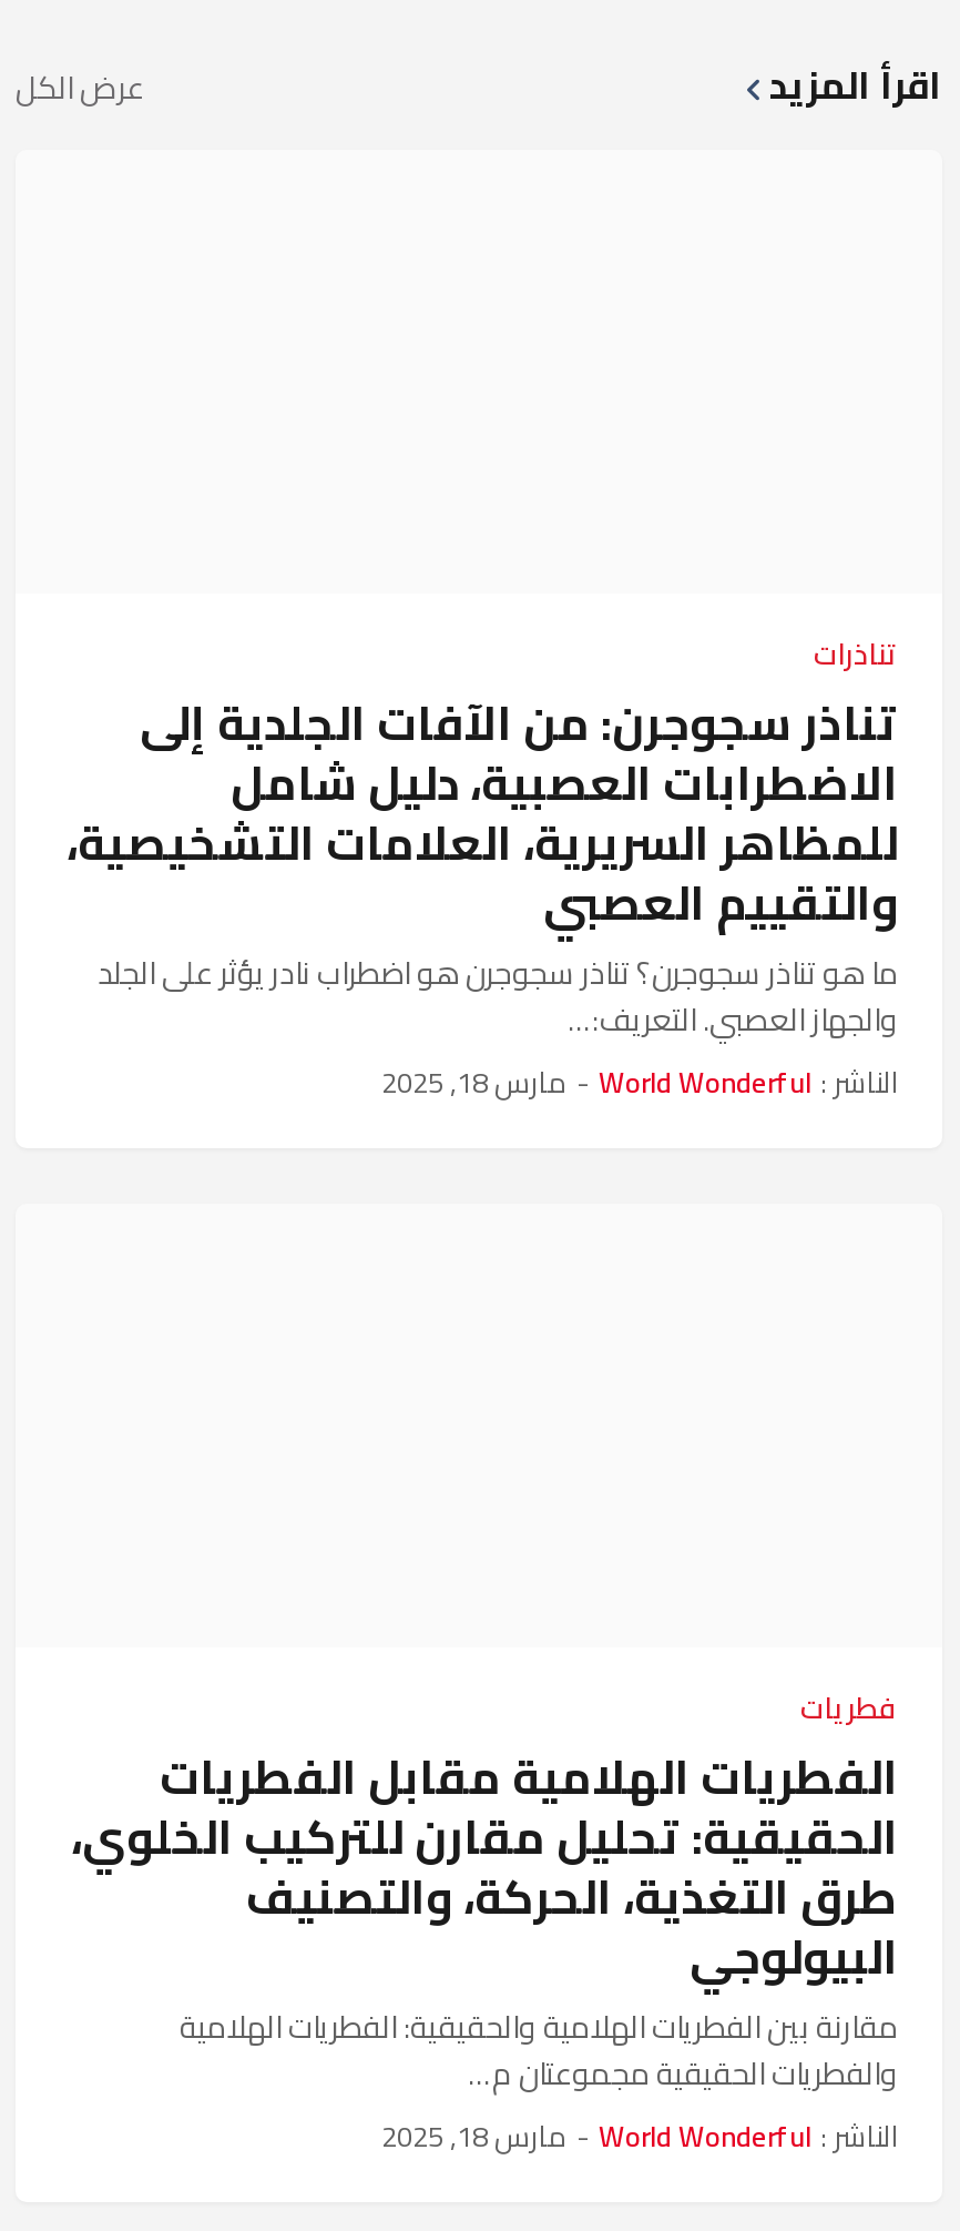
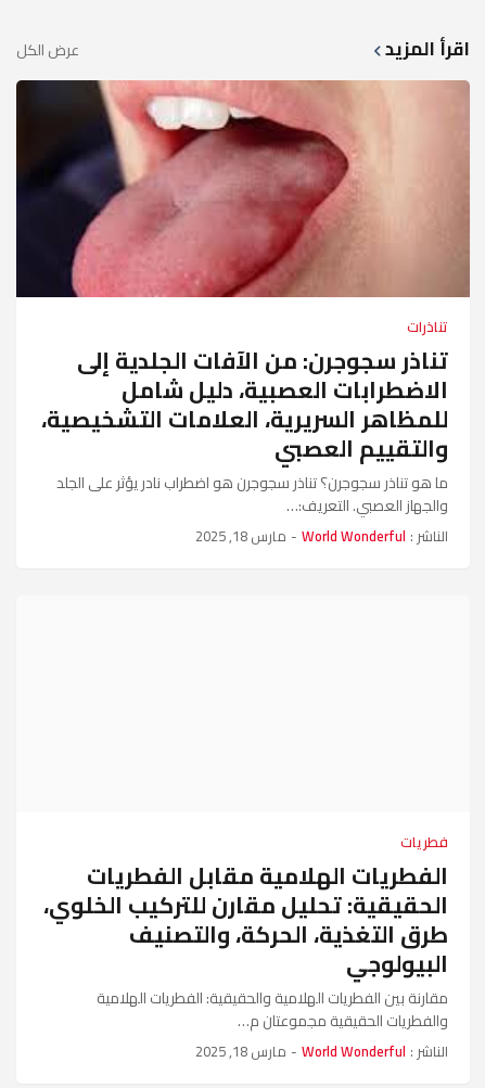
+ [image]
